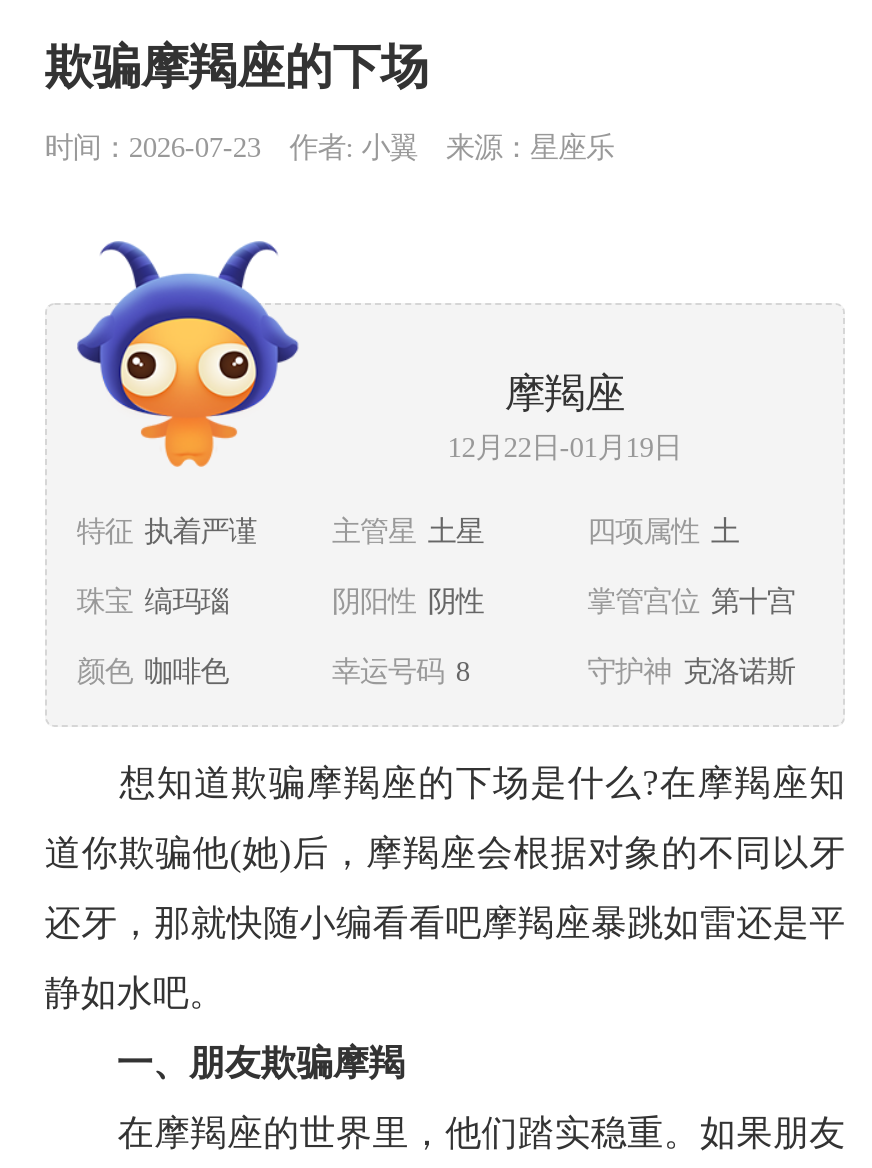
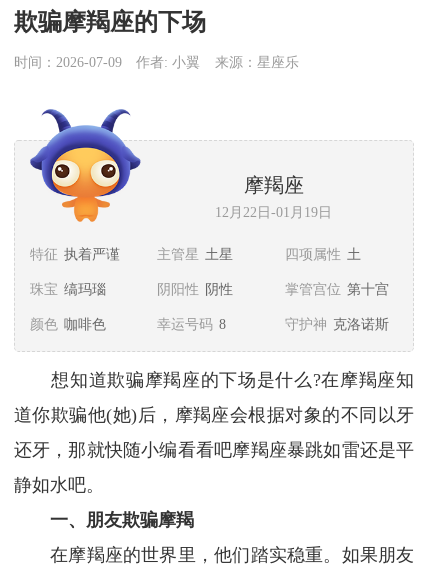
- 时间：2026-07-23 作者: 小翼 来源：星座乐
+ 时间：2026-07-09 作者: 小翼 来源：星座乐
